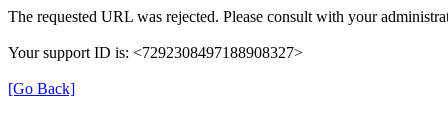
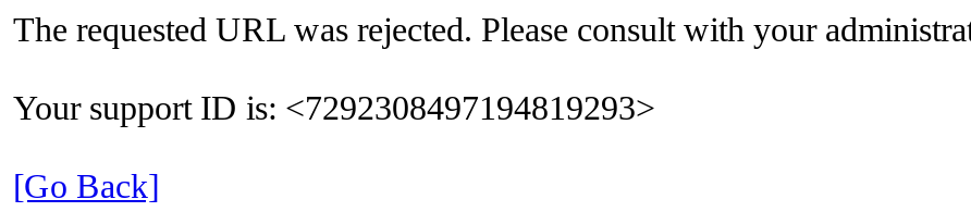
- Your support ID is: <7292308497188908327>
+ Your support ID is: <7292308497194819293>
